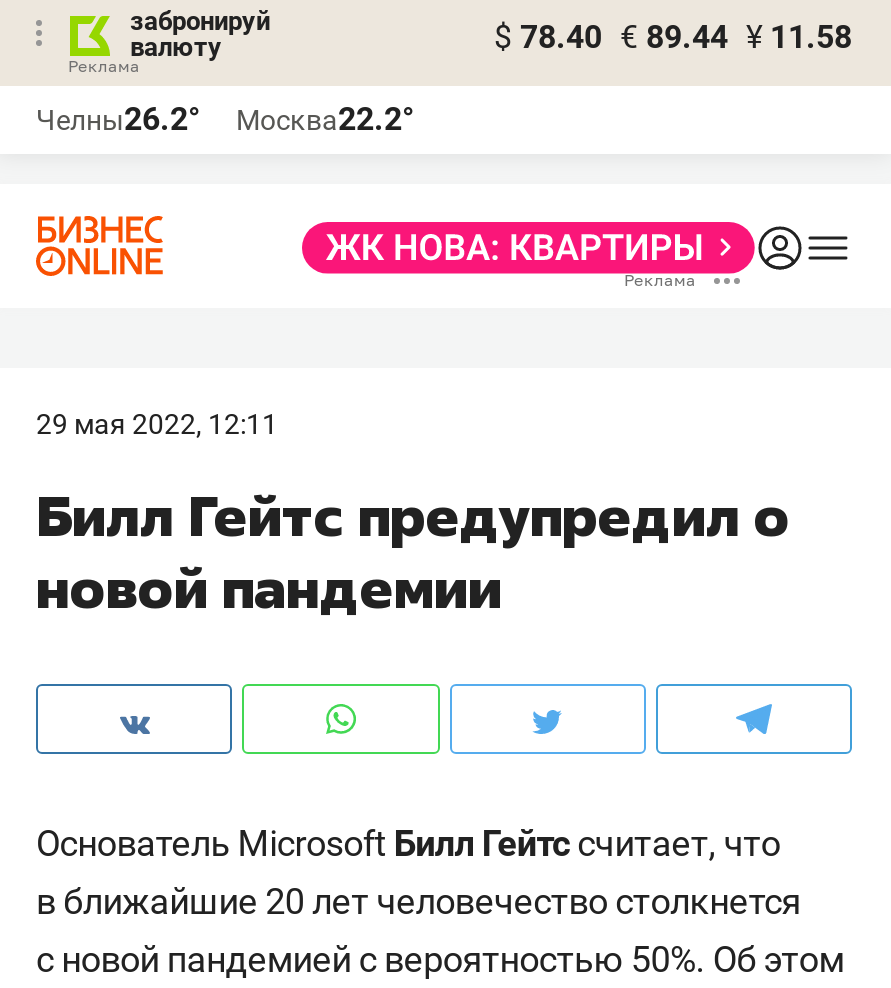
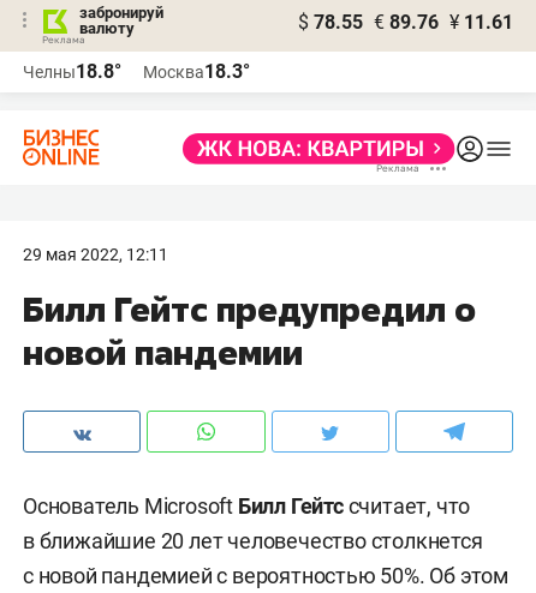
- $ 78.40 € 89.44 ¥ 11.58
+ $ 78.55 € 89.76 ¥ 11.61

- Челны26.2°
+ Челны18.8°

- Москва22.2°
+ Москва18.3°
